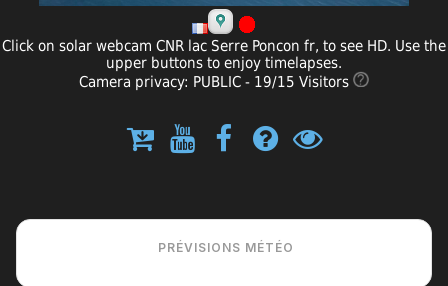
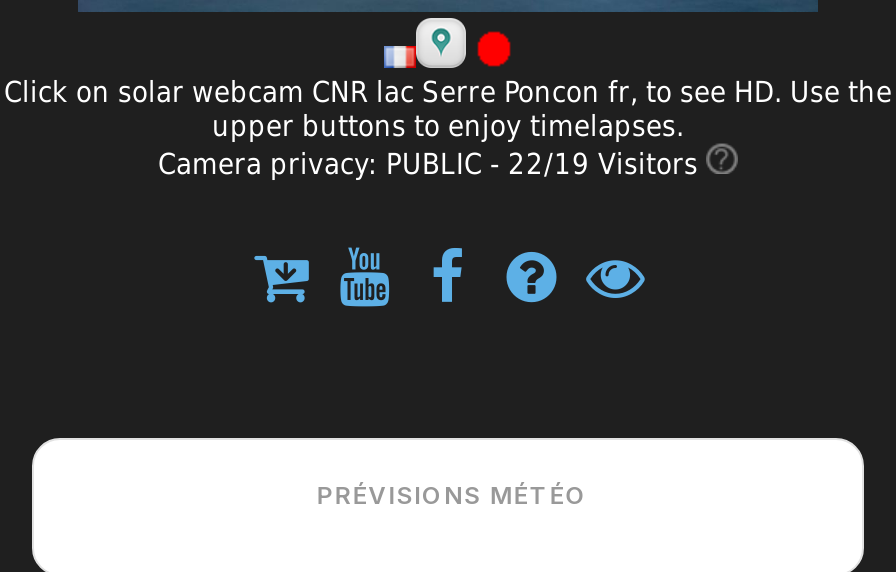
- Camera privacy: PUBLIC - 19/15 Visitors
+ Camera privacy: PUBLIC - 22/19 Visitors
